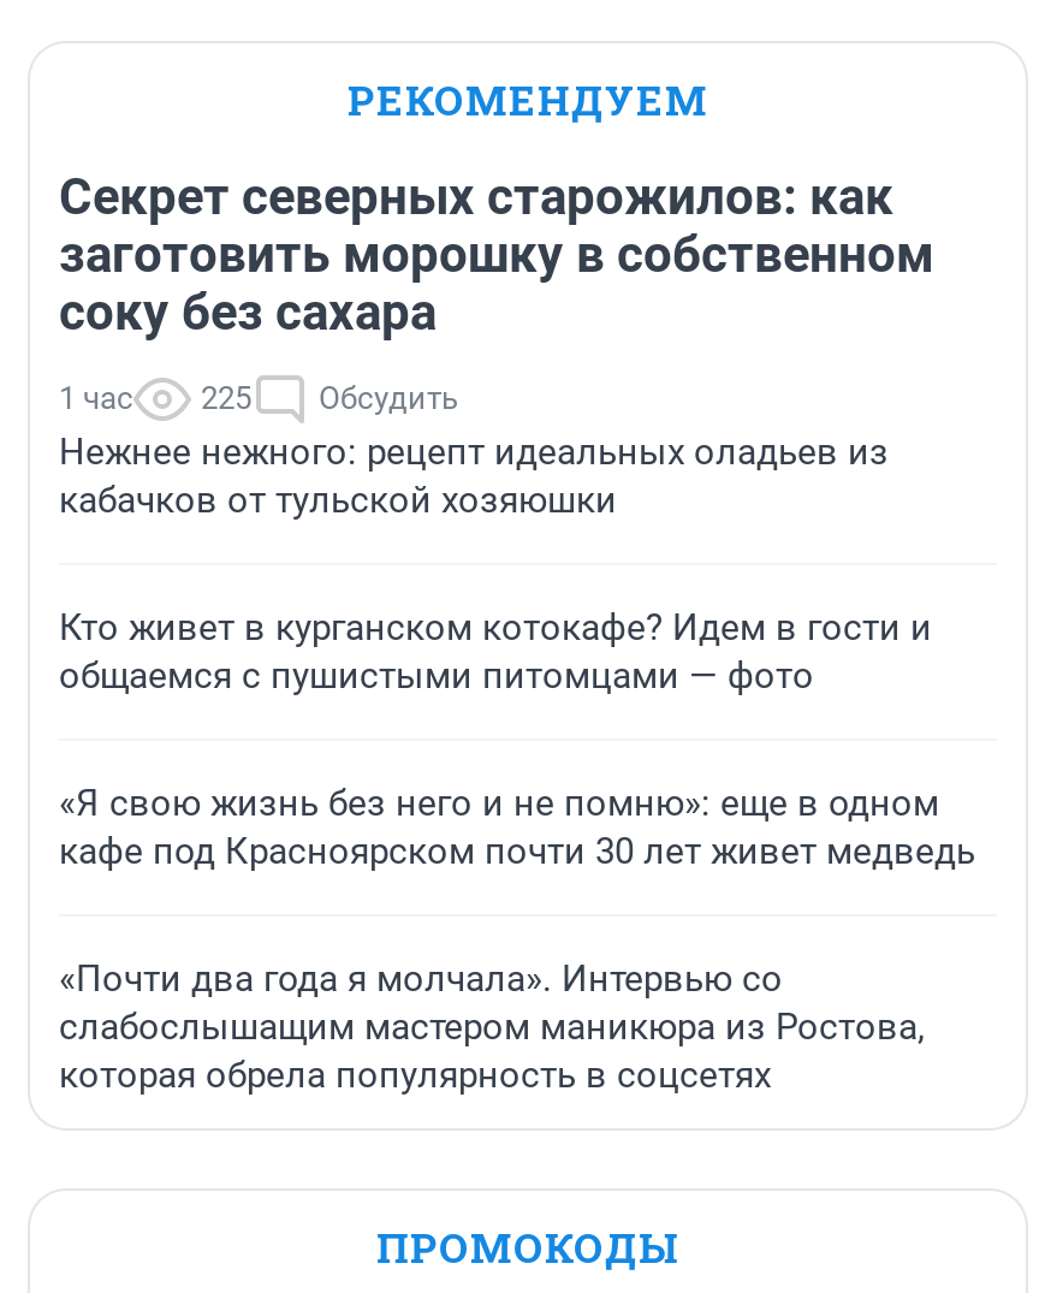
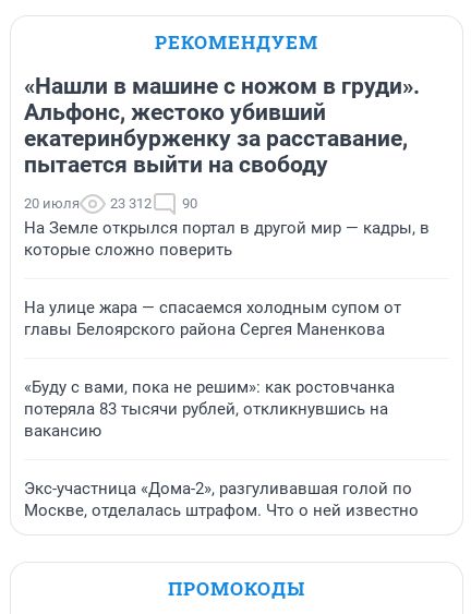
- Секрет северных старожилов: как
- заготовить морошку в собственном
- соку без сахара
+ «Нашли в машине с ножом в груди».
+ Альфонс, жестоко убивший
+ екатеринбурженку за расставание,
+ пытается выйти на свободу

- 1 час
- 225
- Обсудить
- Нежнее нежного: рецепт идеальных оладьев из
- кабачков от тульской хозяюшки
+ 20 июля
+ 23 312
+ 90
+ На Земле открылся портал в другой мир — кадры, в
+ которые сложно поверить

- Кто живет в курганском котокафе? Идем в гости и
- общаемся с пушистыми питомцами — фото
+ На улице жара — спасаемся холодным супом от
+ главы Белоярского района Сергея Маненкова

- «Я свою жизнь без него и не помню»: еще в одном
- кафе под Красноярском почти 30 лет живет медведь
+ «Буду с вами, пока не решим»: как ростовчанка
+ потеряла 83 тысячи рублей, откликнувшись на
+ вакансию

- «Почти два года я молчала». Интервью со
- слабослышащим мастером маникюра из Ростова,
- которая обрела популярность в соцсетях
+ Экс-участница «Дома-2», разгуливавшая голой по
+ Москве, отделалась штрафом. Что о ней известно
